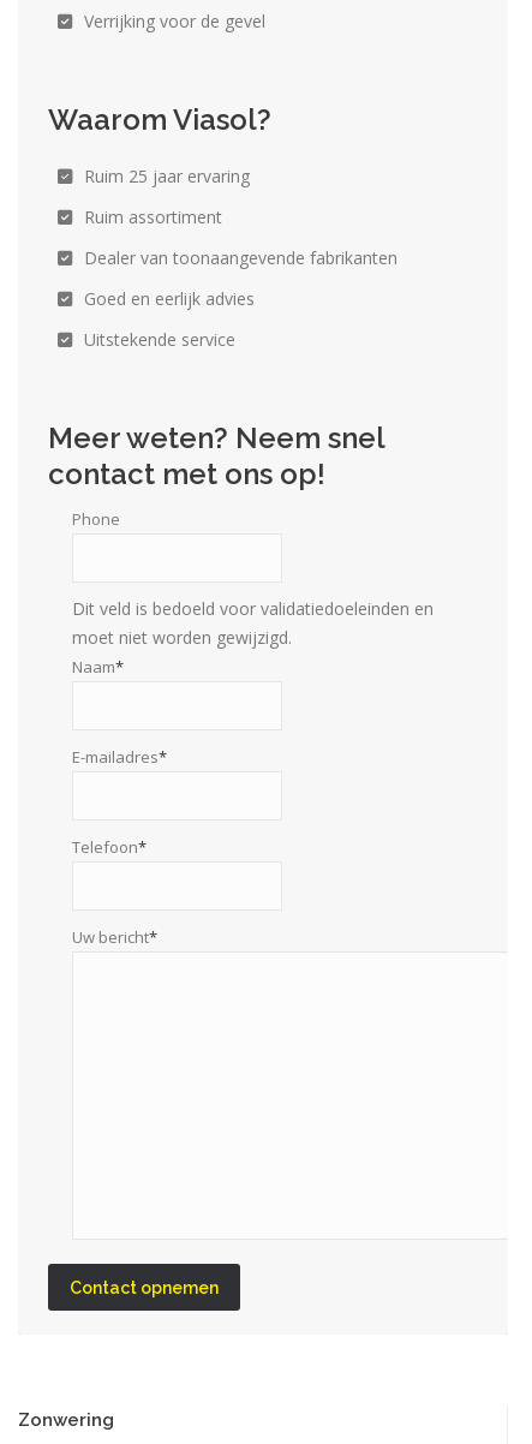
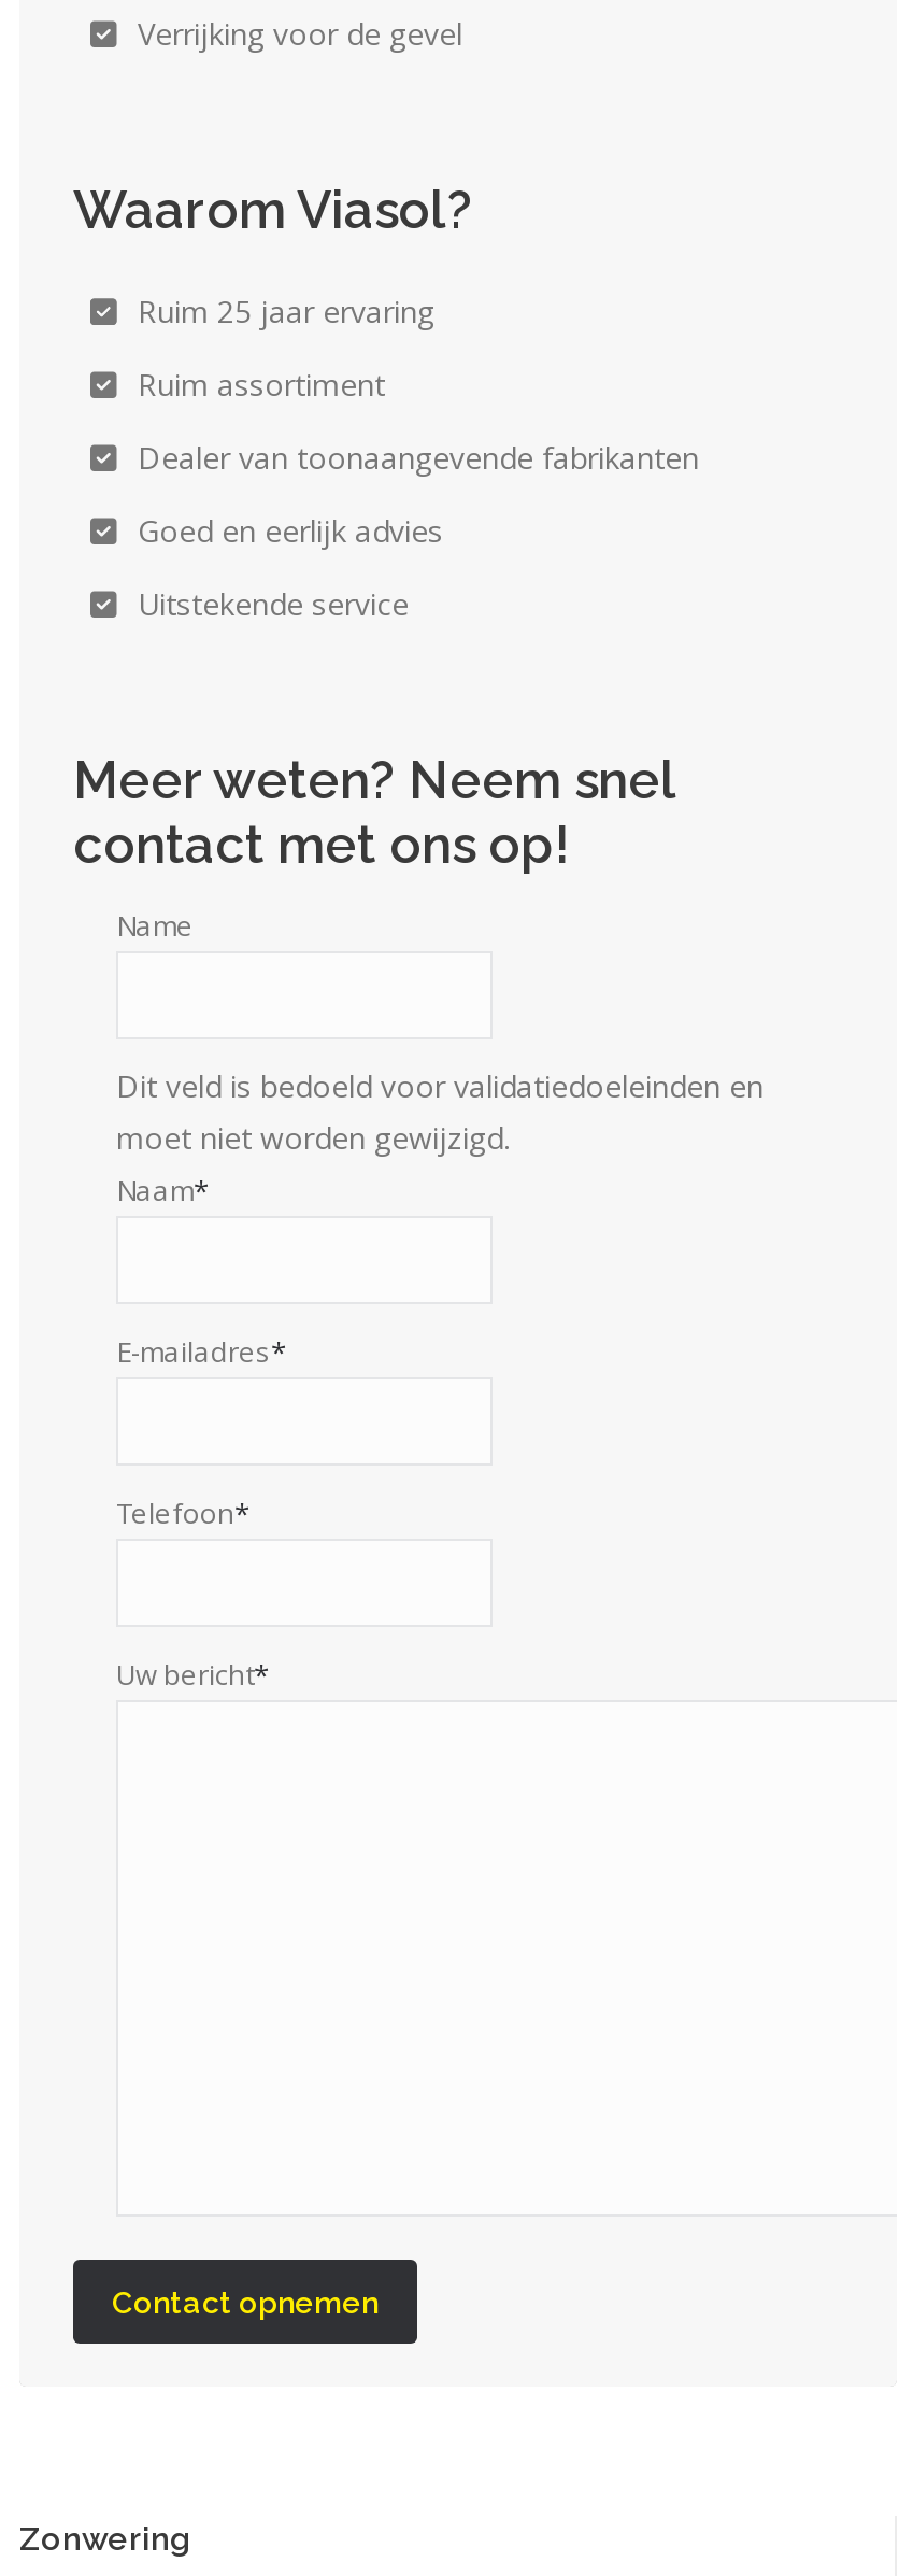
- Phone
+ Name
